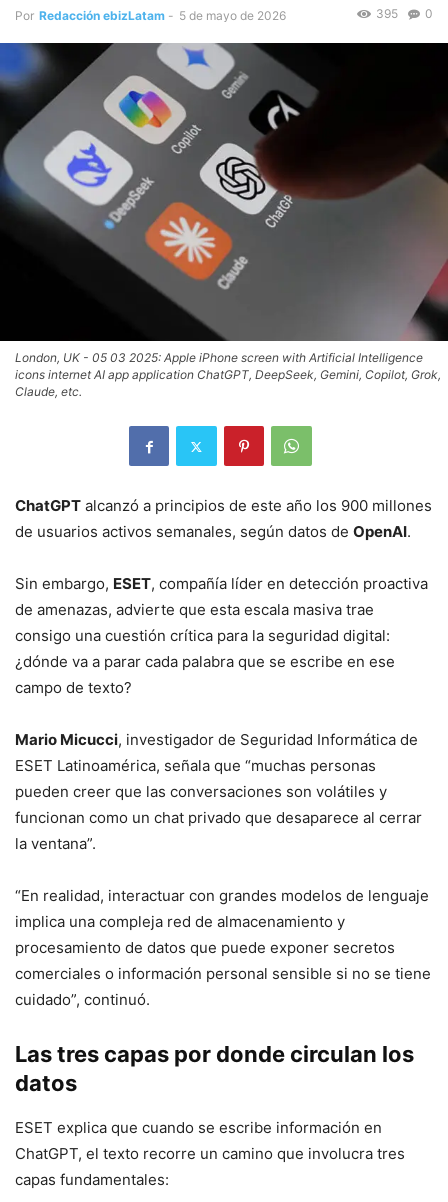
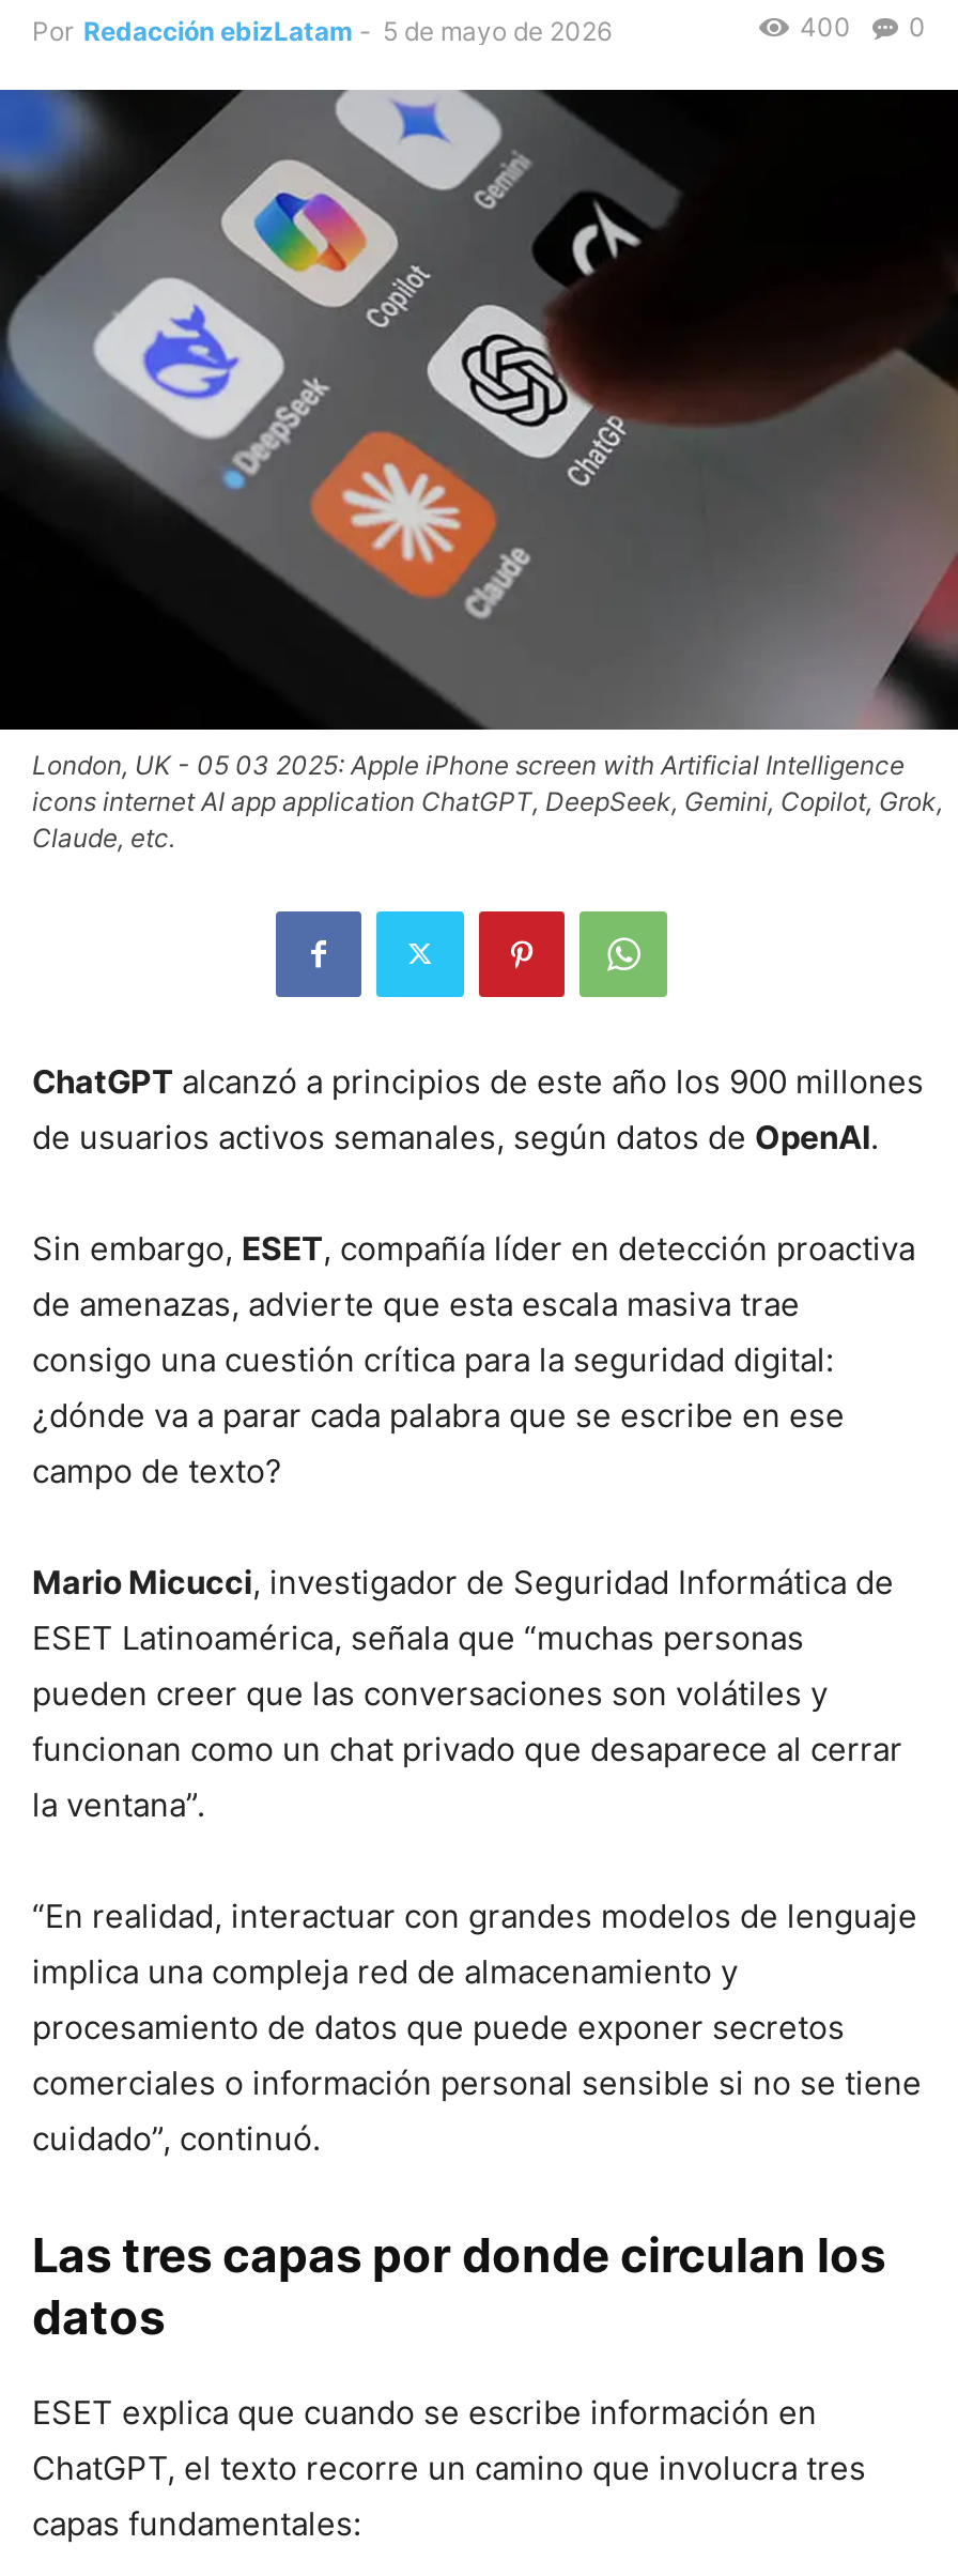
- 395 0
+ 400 0
